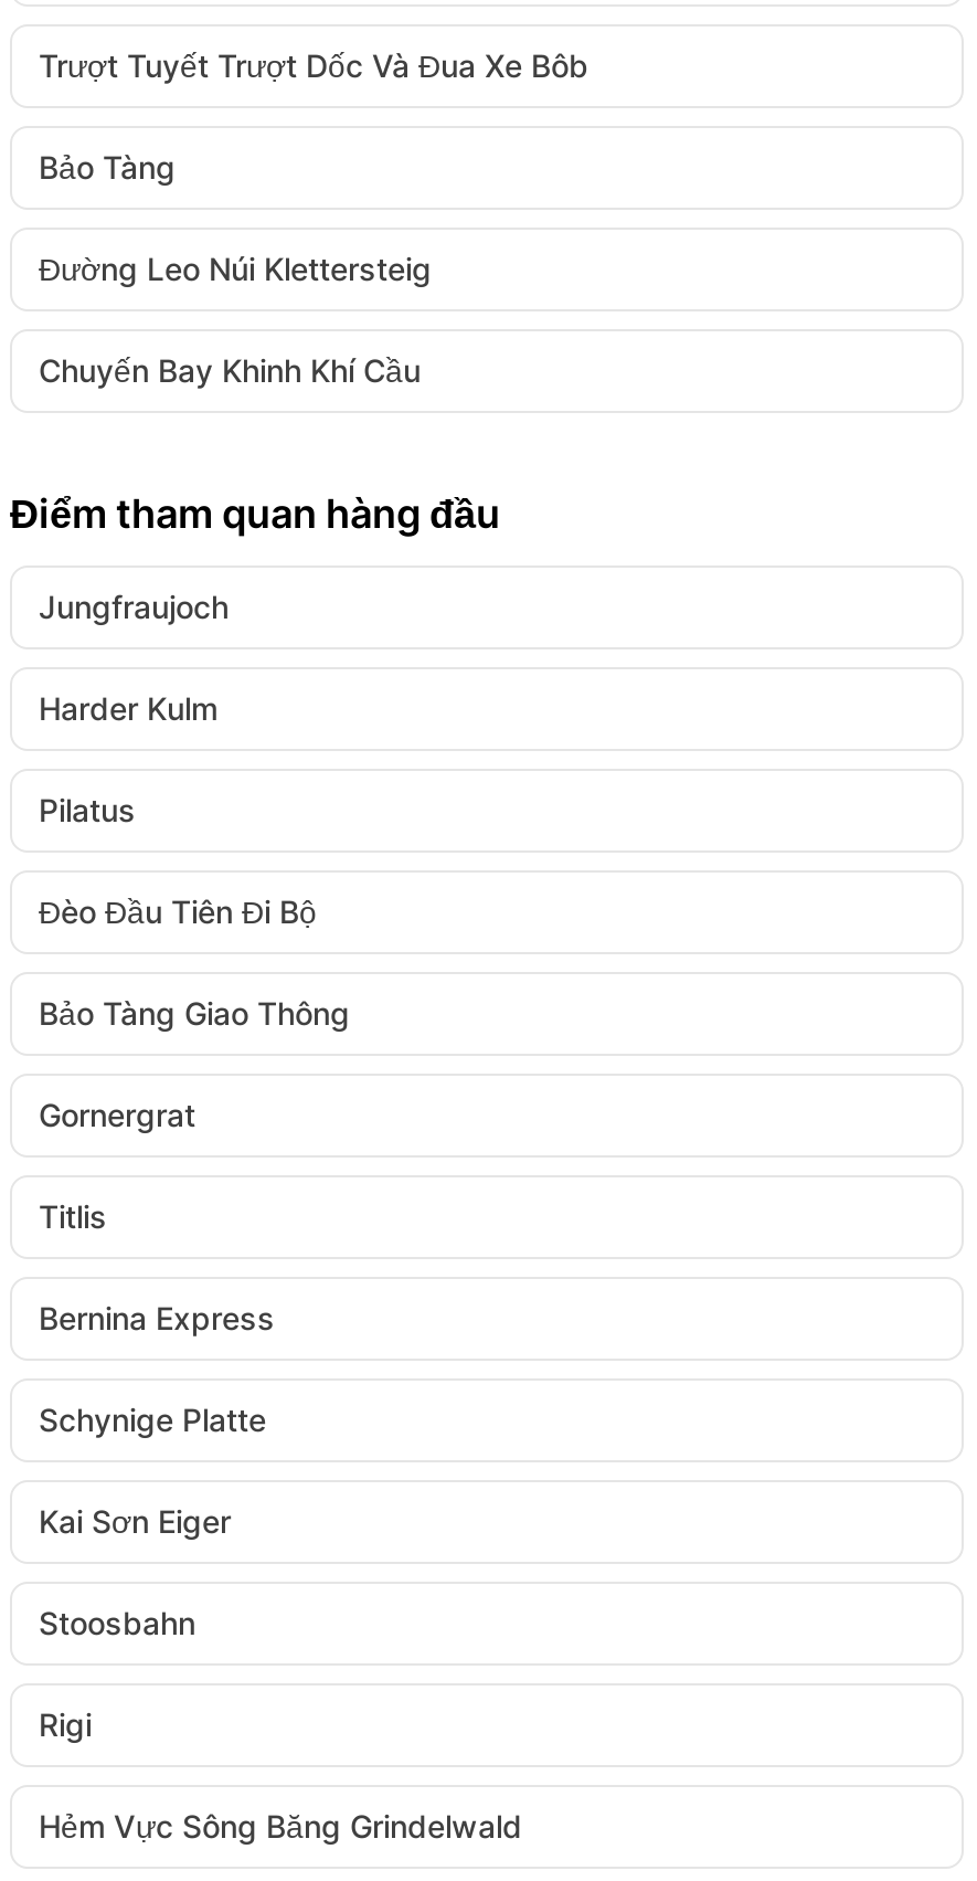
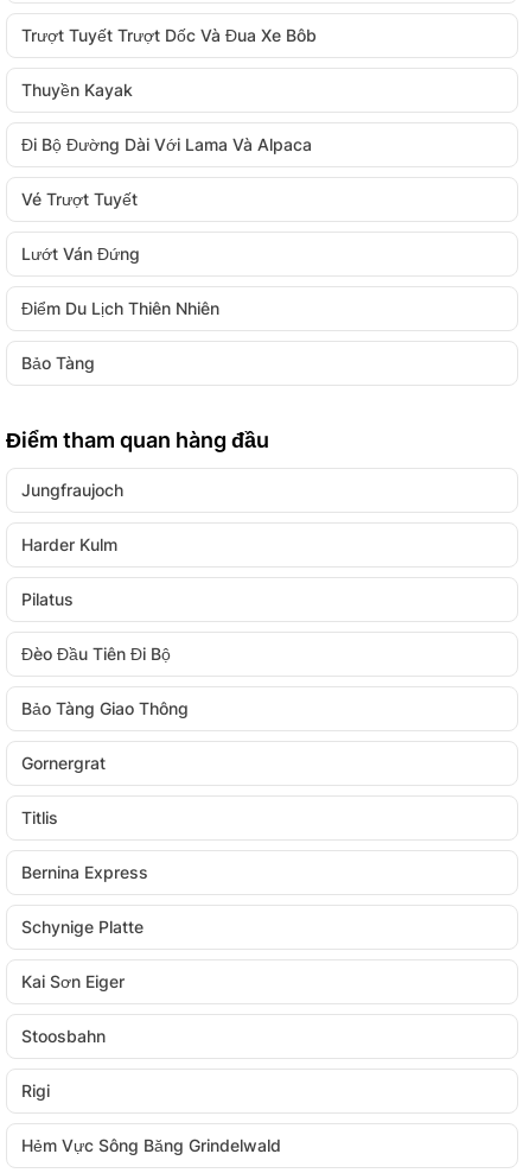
+ Thuyền Kayak
+ Đi Bộ Đường Dài Với Lama Và Alpaca
+ Vé Trượt Tuyết
+ Lướt Ván Đứng
+ Điểm Du Lịch Thiên Nhiên

moved down: Bảo Tàng

- Đường Leo Núi Klettersteig
- Chuyến Bay Khinh Khí Cầu
